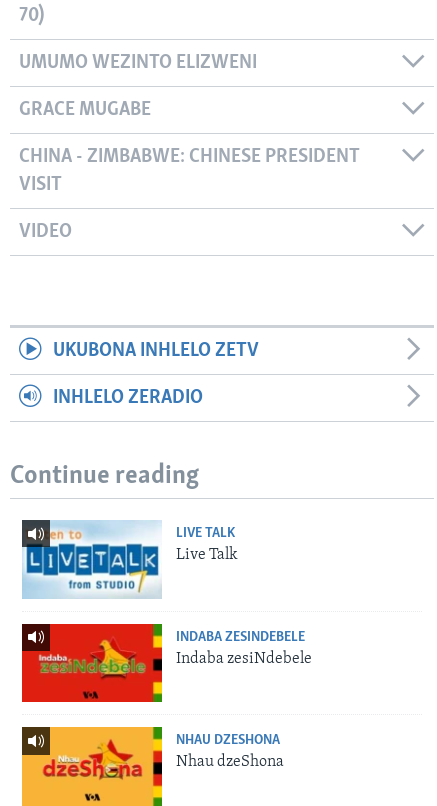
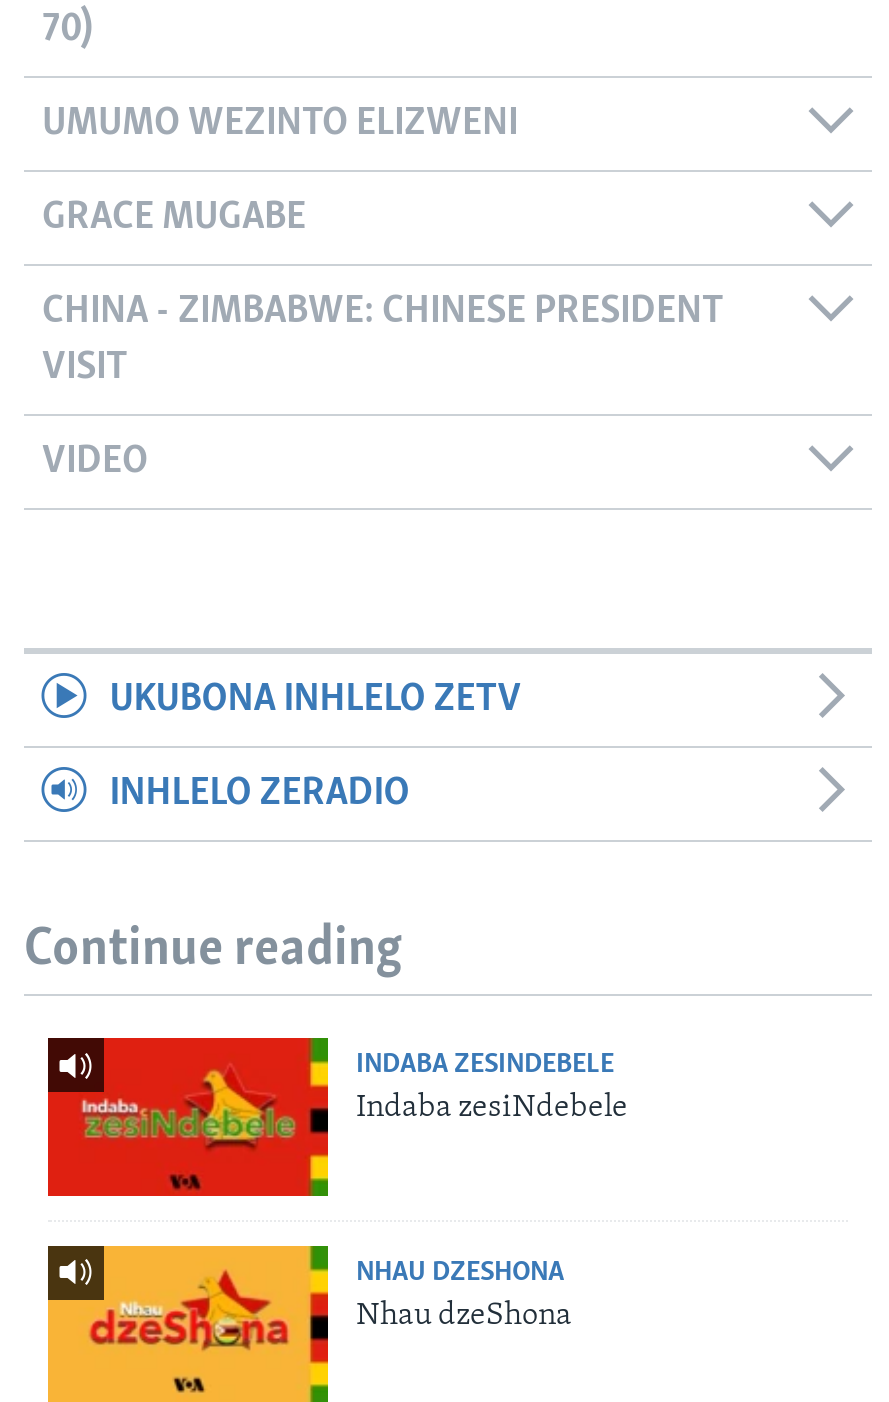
- [image]
- LIVE TALK
- Live Talk
